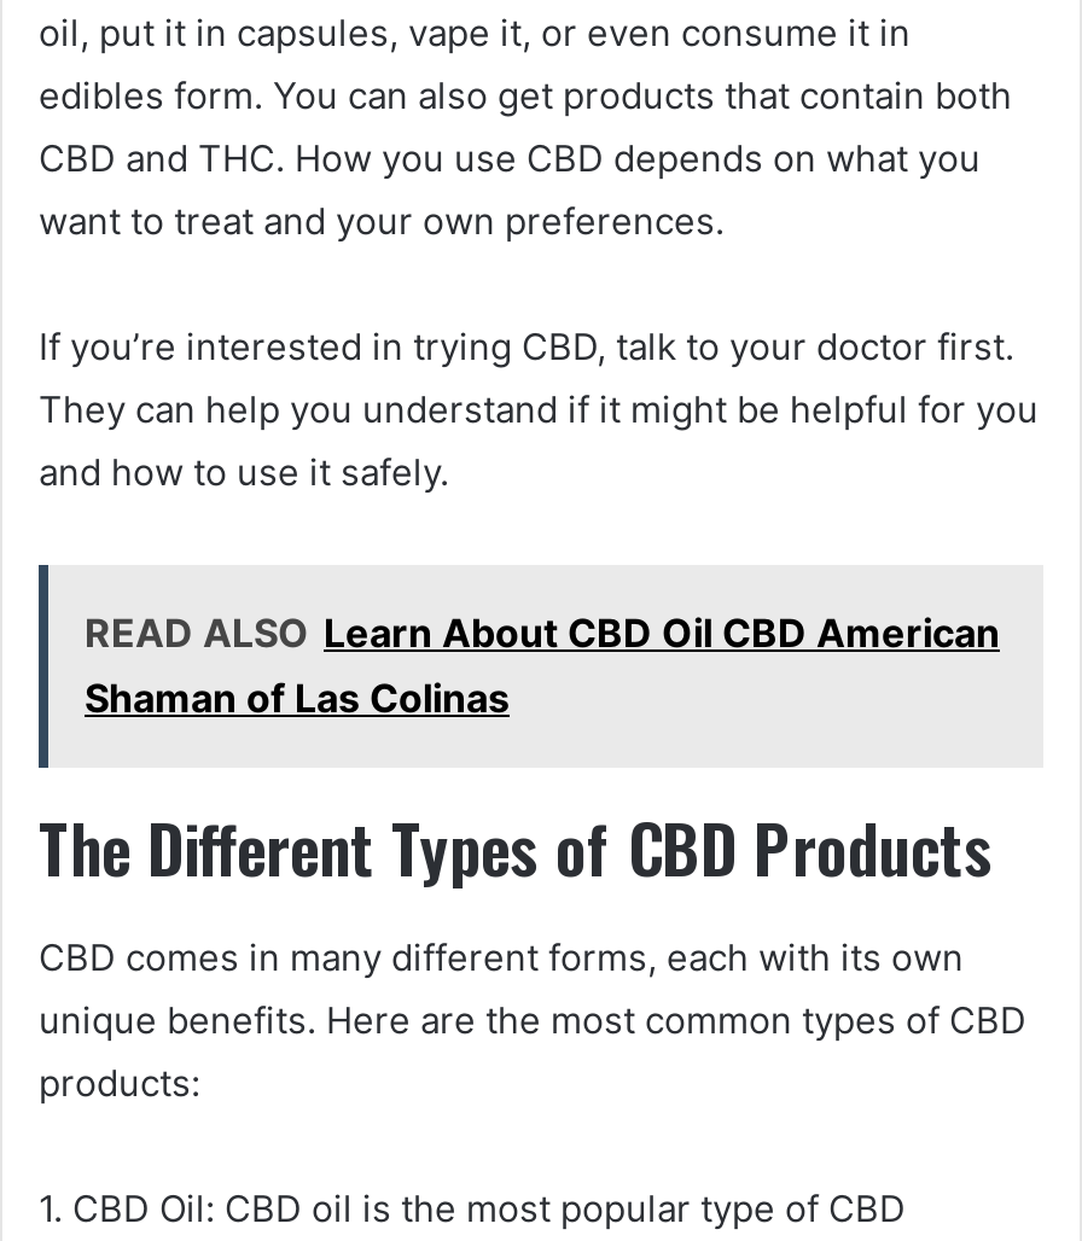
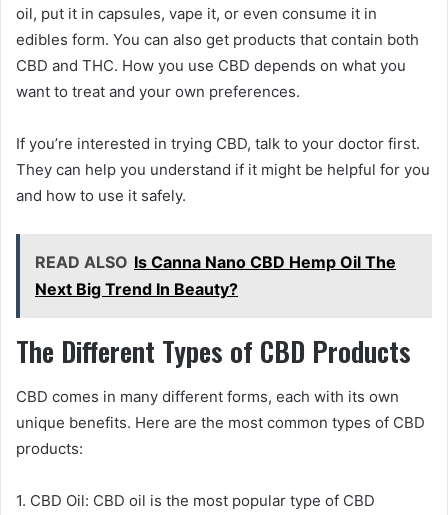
- READ ALSO Learn About CBD Oil CBD American
- Shaman of Las Colinas
+ READ ALSO Is Canna Nano CBD Hemp Oil The
+ Next Big Trend In Beauty?
